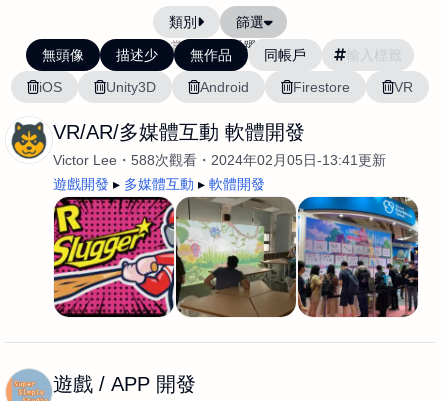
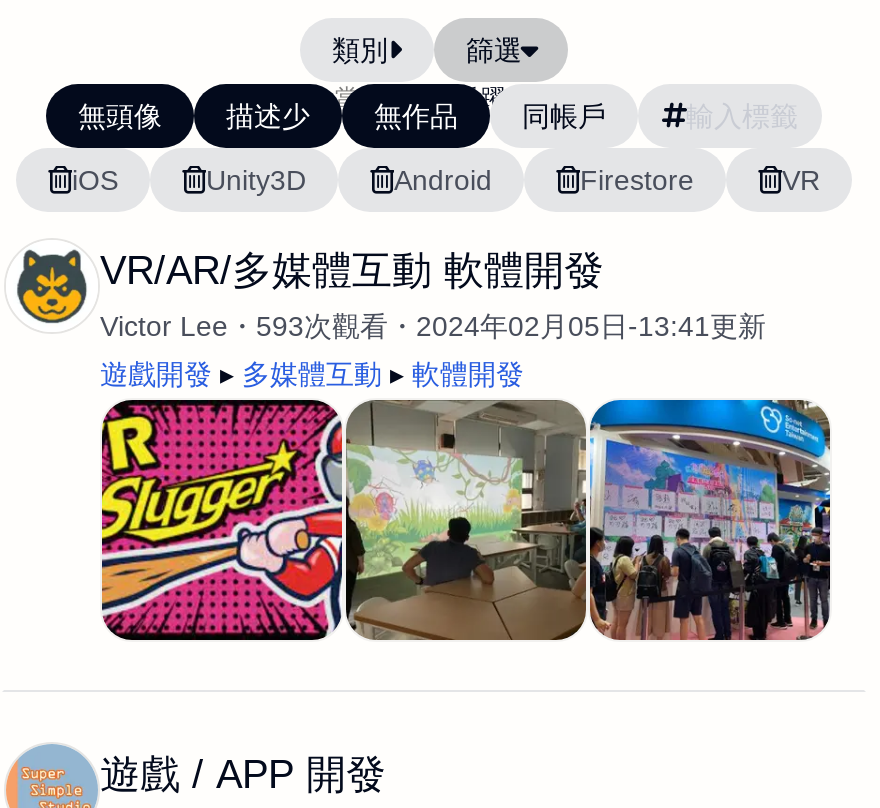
- Victor Lee 588次觀看 2024年02月05日-13:41更新
+ Victor Lee 593次觀看 2024年02月05日-13:41更新
